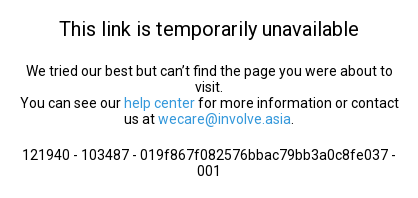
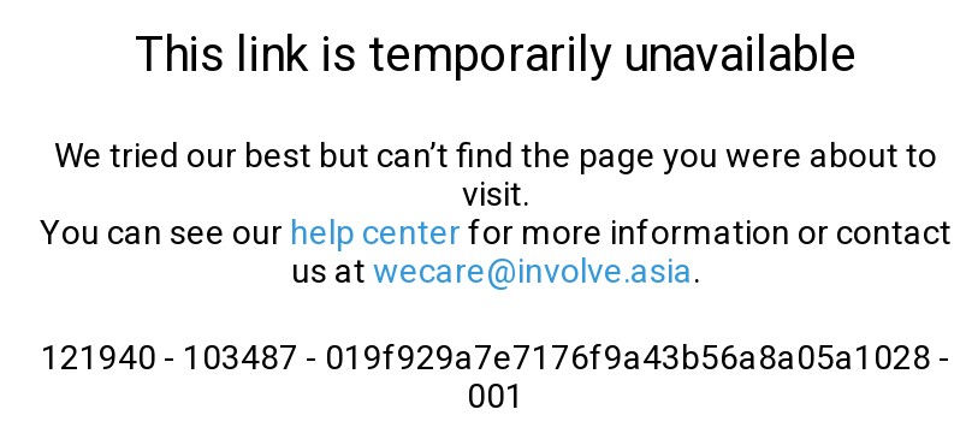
- 121940 - 103487 - 019f867f082576bbac79bb3a0c8fe037 -
+ 121940 - 103487 - 019f929a7e7176f9a43b56a8a05a1028 -
